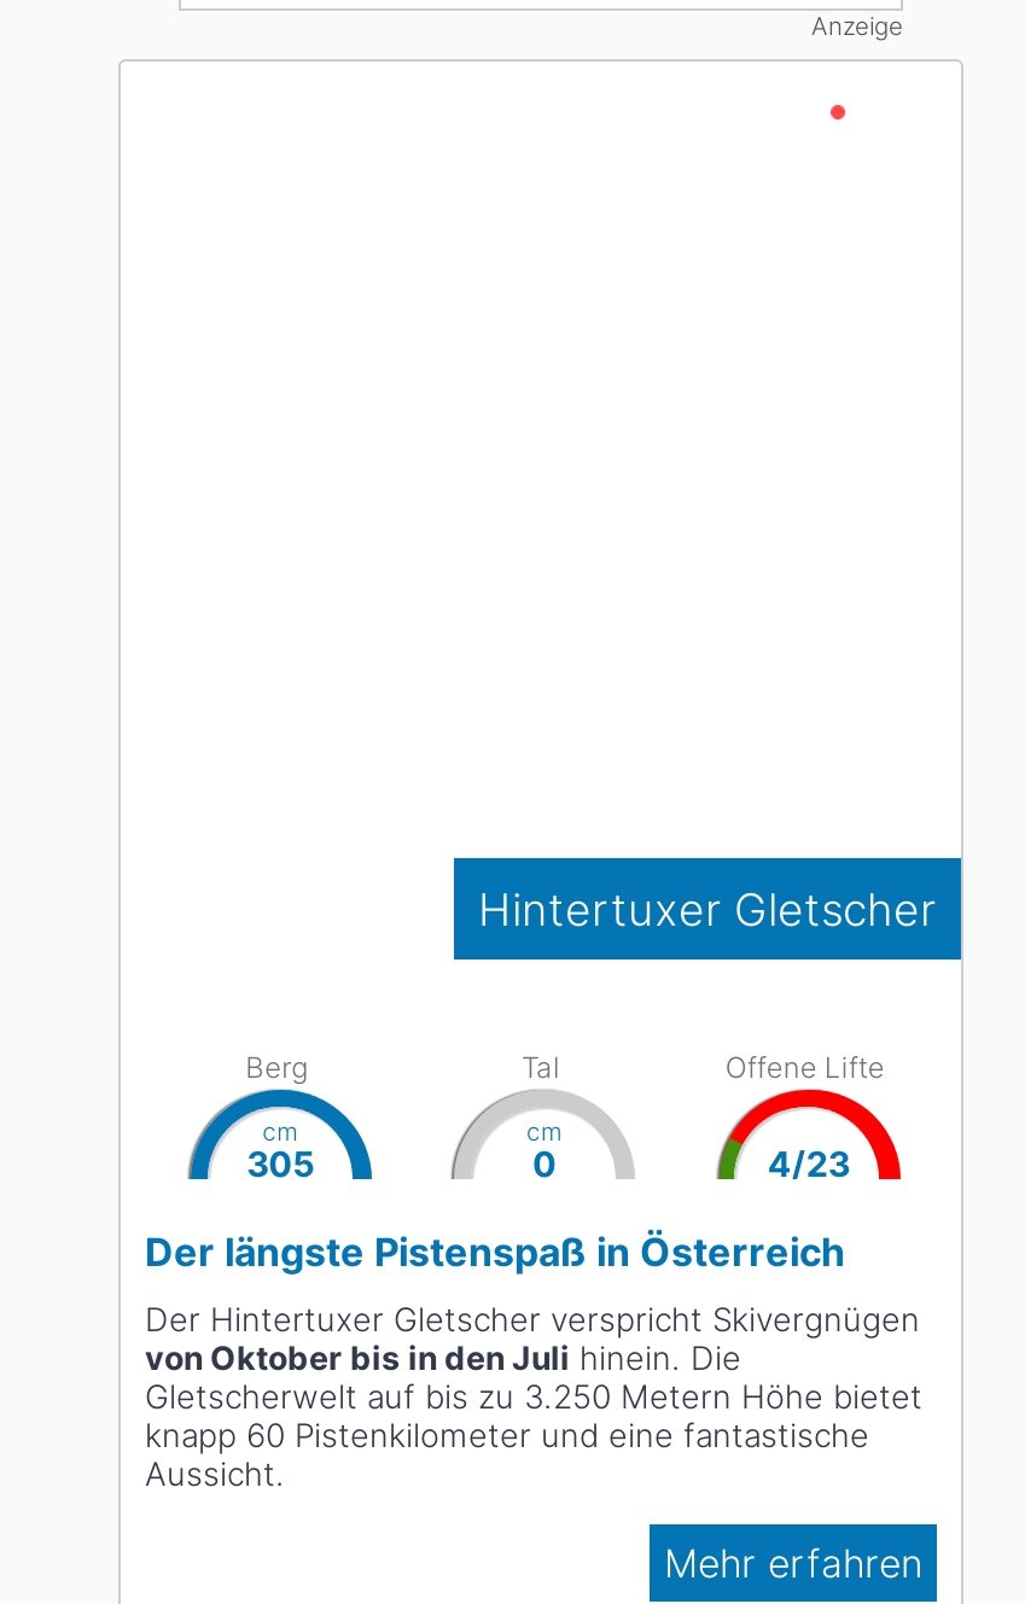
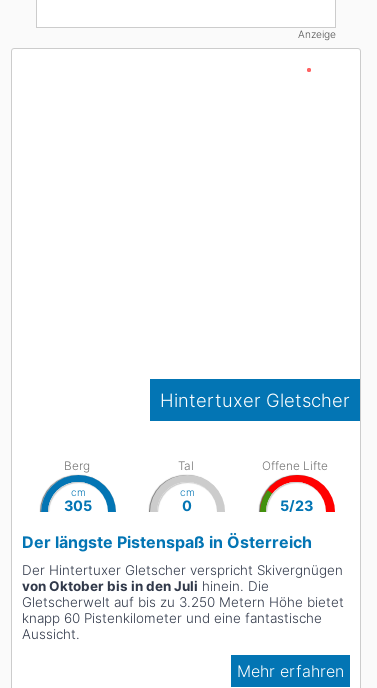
- 4/23
+ 5/23
